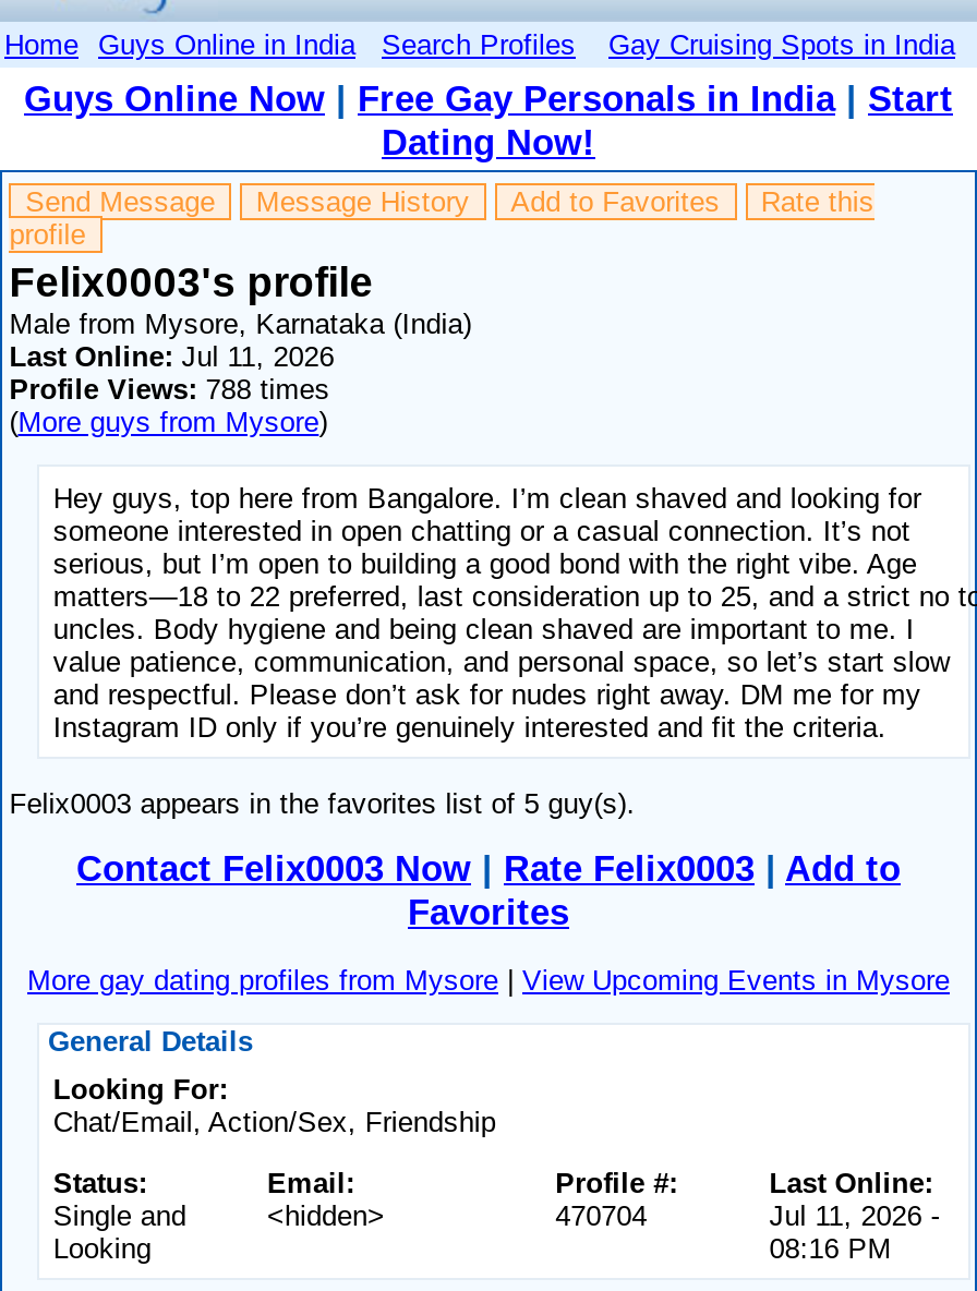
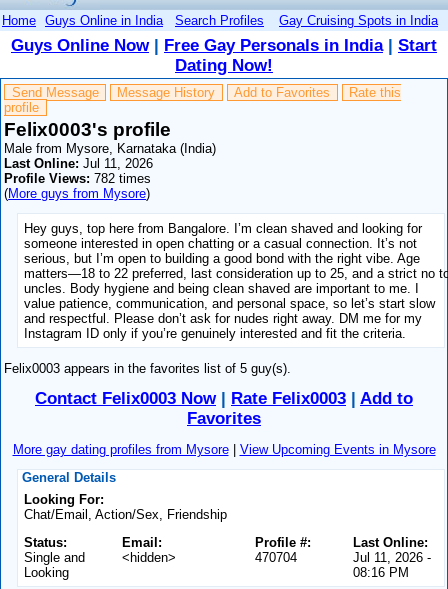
- Profile Views: 788 times
+ Profile Views: 782 times
